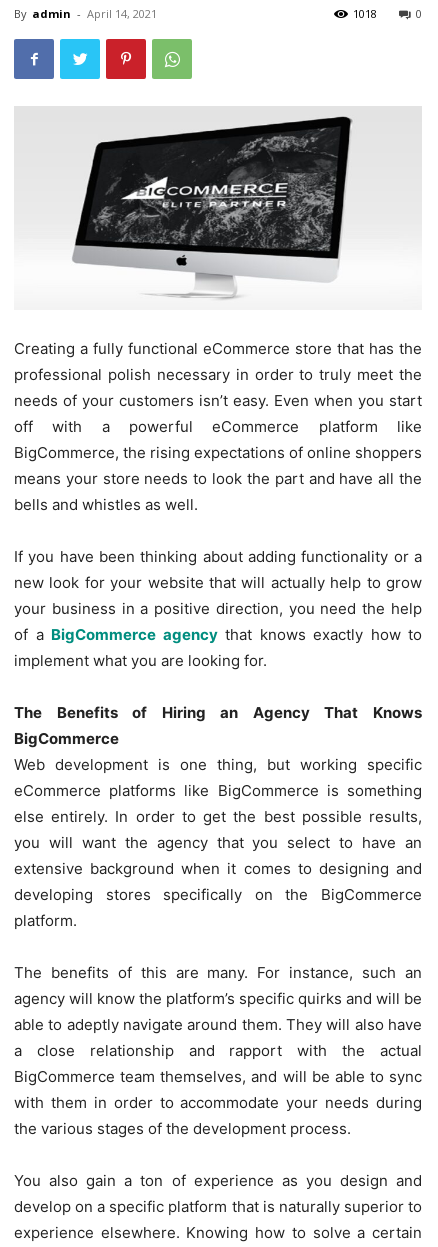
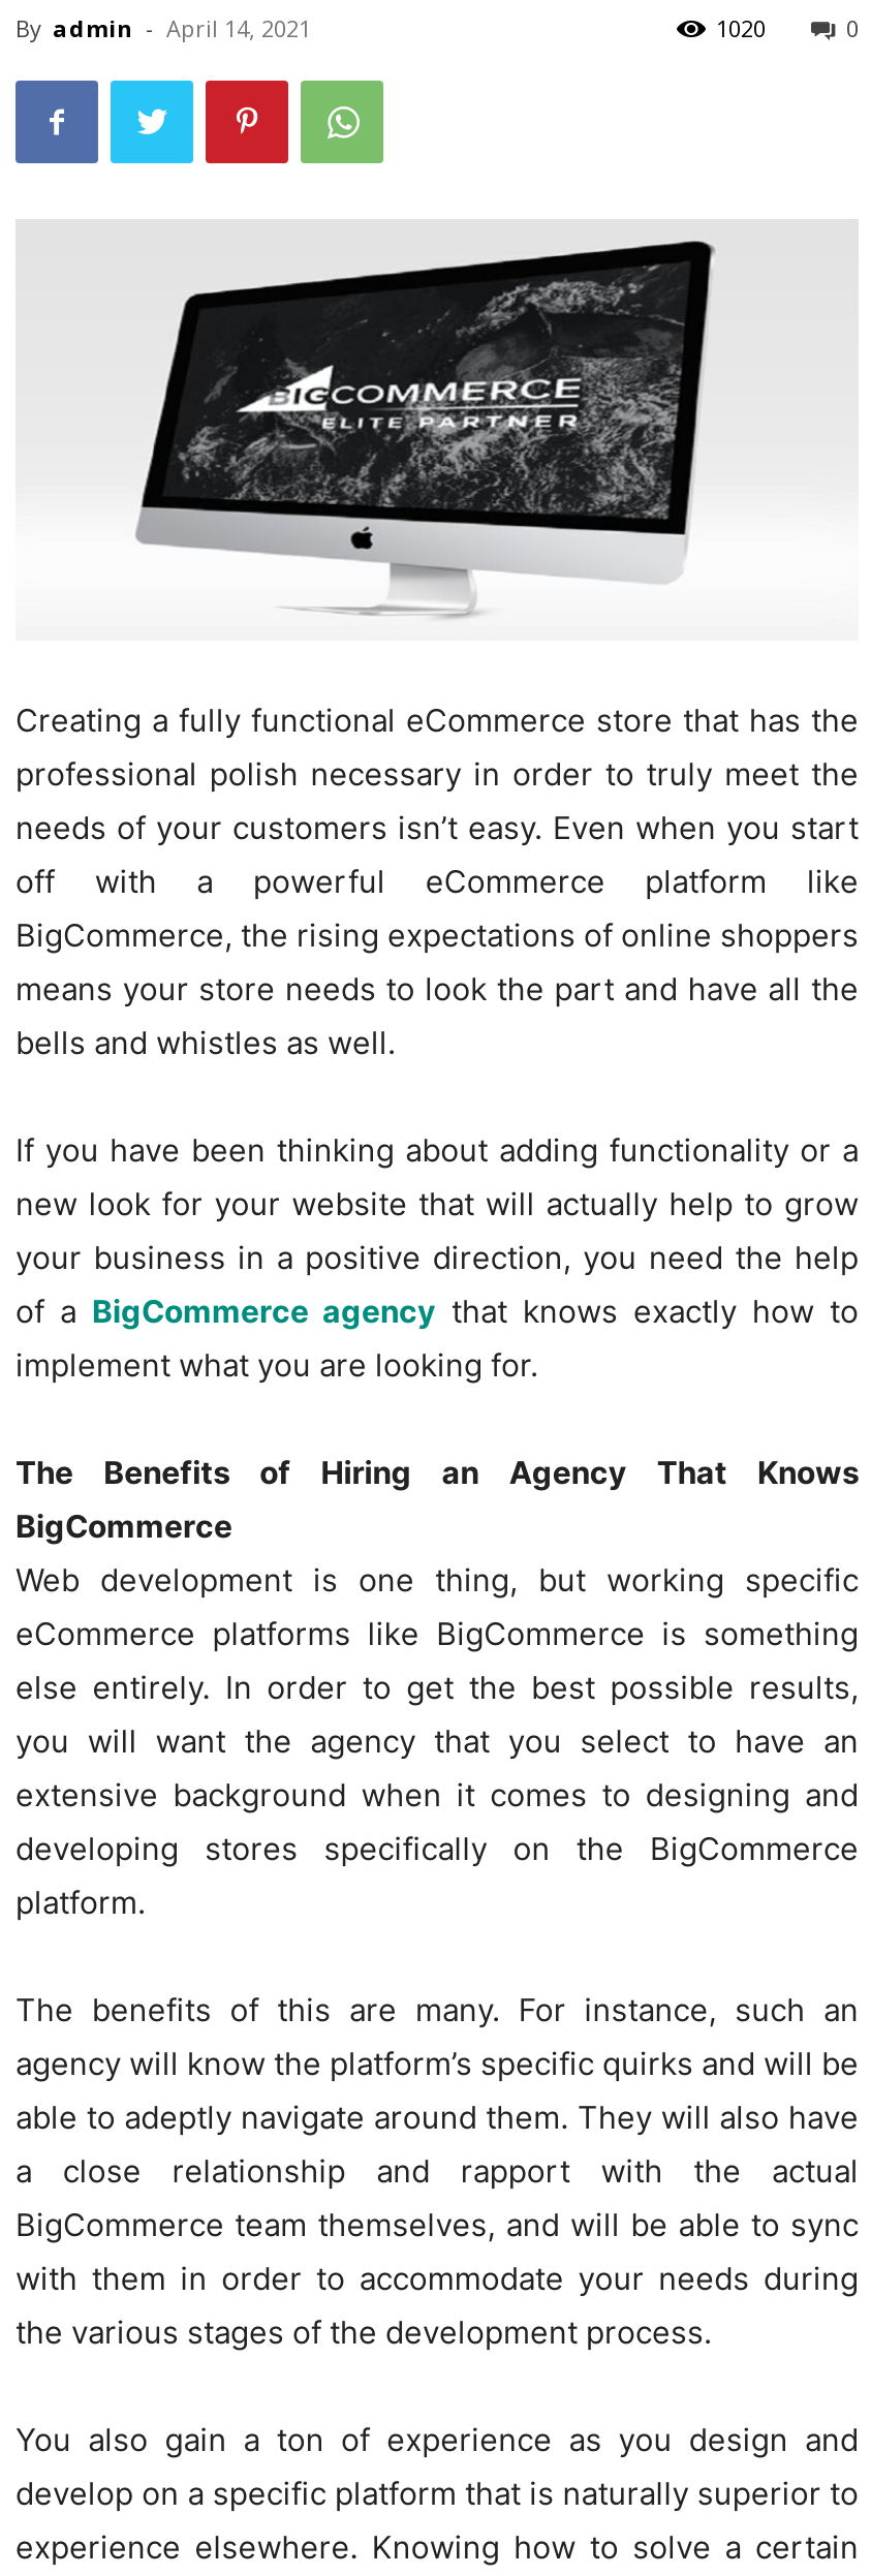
- 1018
+ 1020
